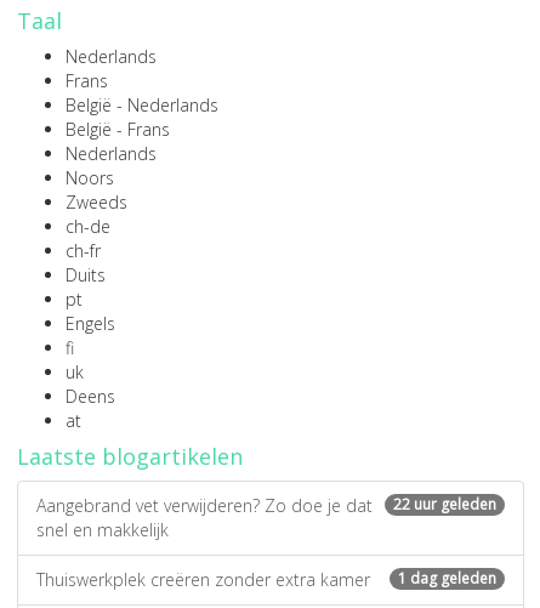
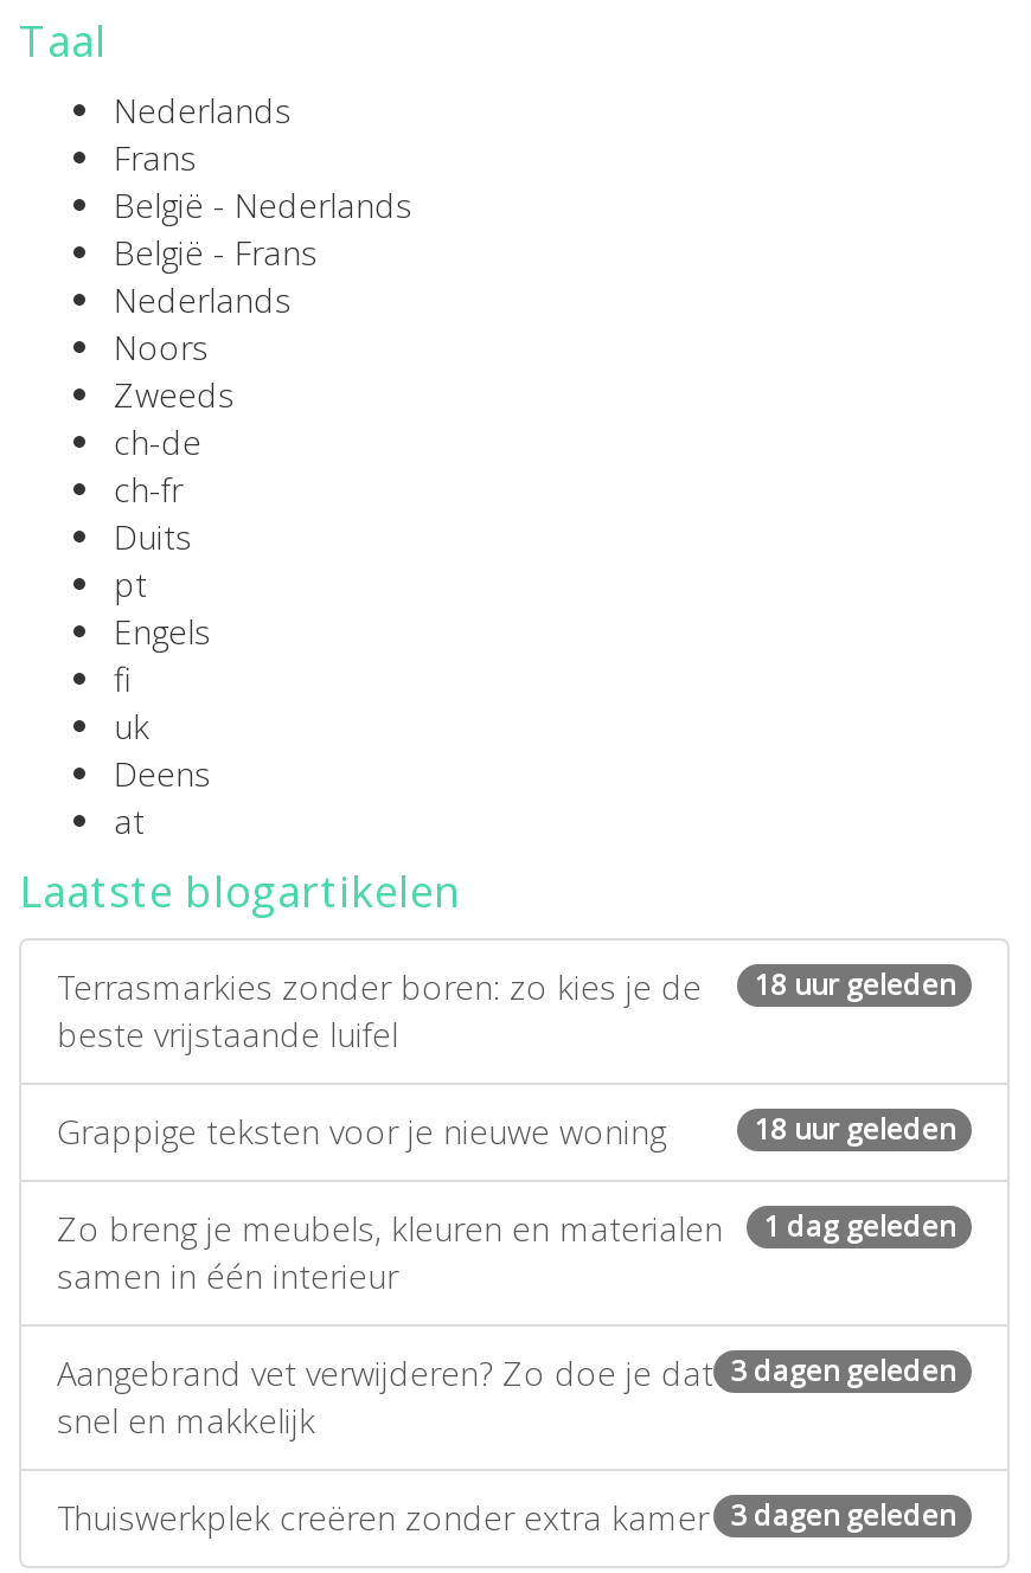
- 22 uur geleden
+ 18 uur geleden
+ Terrasmarkies zonder boren: zo kies je de
+ beste vrijstaande luifel
+ 18 uur geleden
+ Grappige teksten voor je nieuwe woning
+ 1 dag geleden
+ Zo breng je meubels, kleuren en materialen
+ samen in één interieur
+ 3 dagen geleden

- 1 dag geleden
+ 3 dagen geleden
